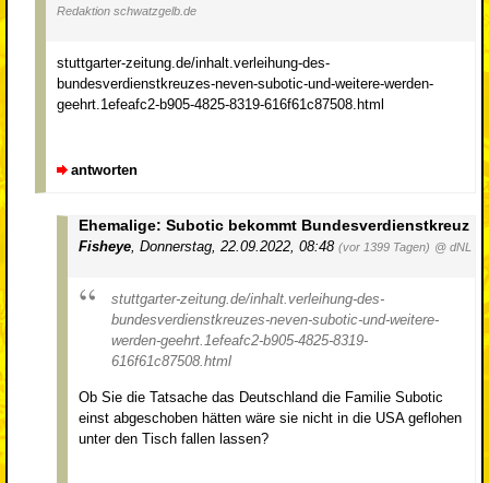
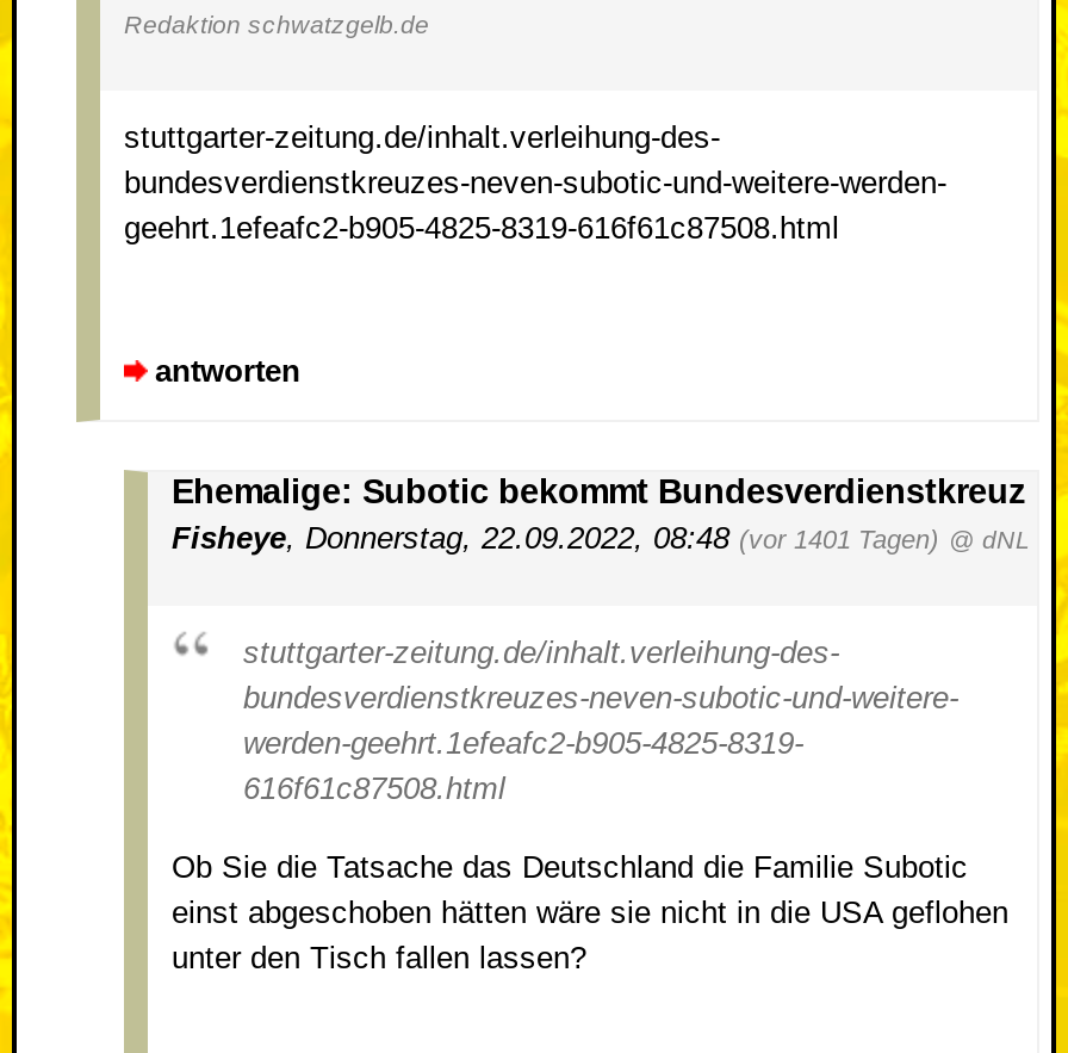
- Fisheye, Donnerstag, 22.09.2022, 08:48 (vor 1399 Tagen) @ dNL
+ Fisheye, Donnerstag, 22.09.2022, 08:48 (vor 1401 Tagen) @ dNL
